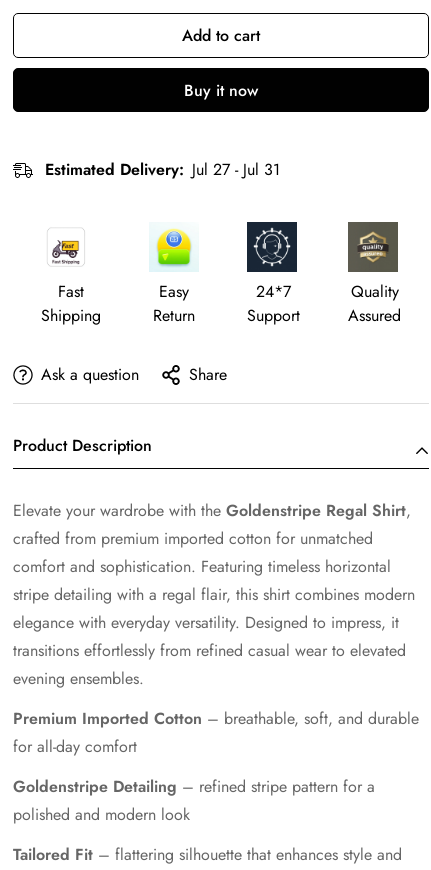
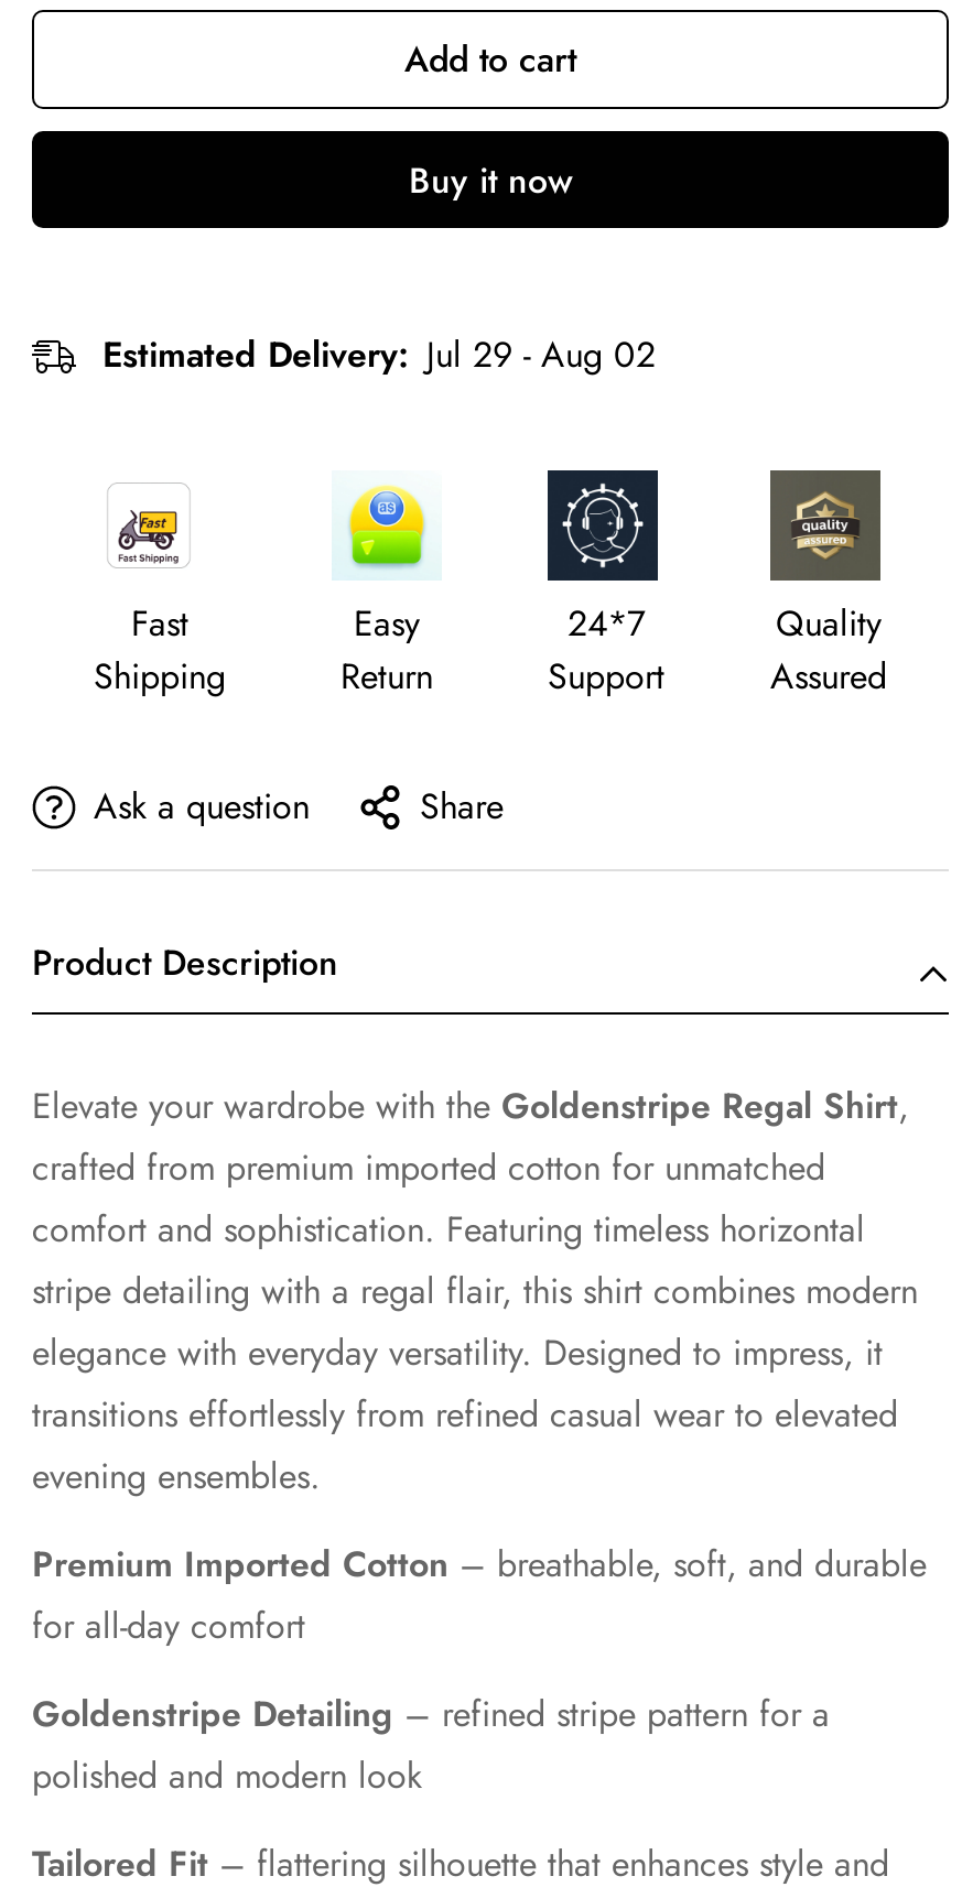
- Estimated Delivery: Jul 27 - Jul 31
+ Estimated Delivery: Jul 29 - Aug 02
